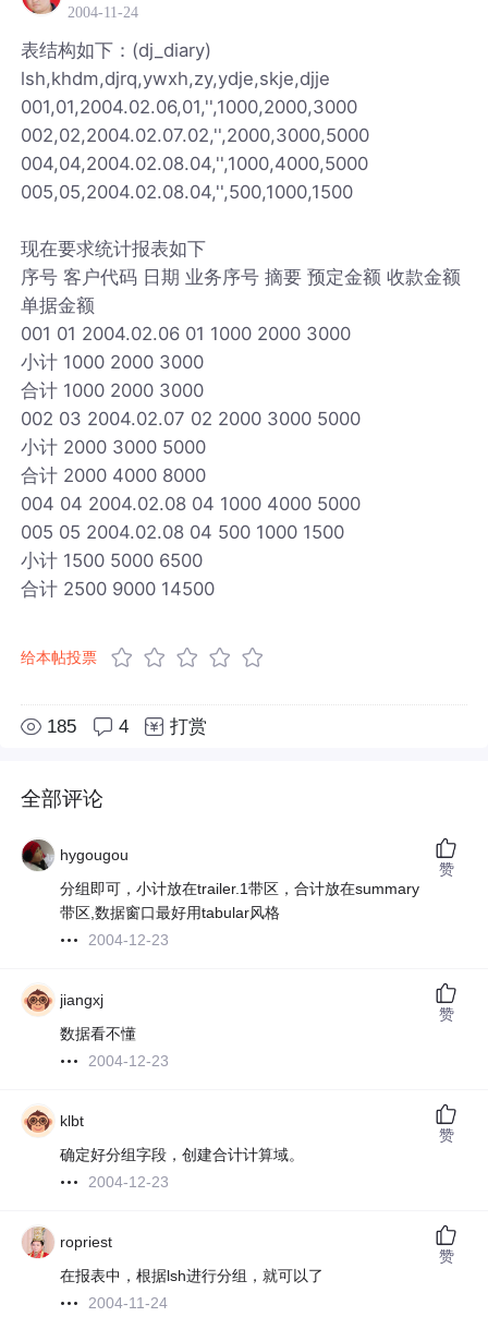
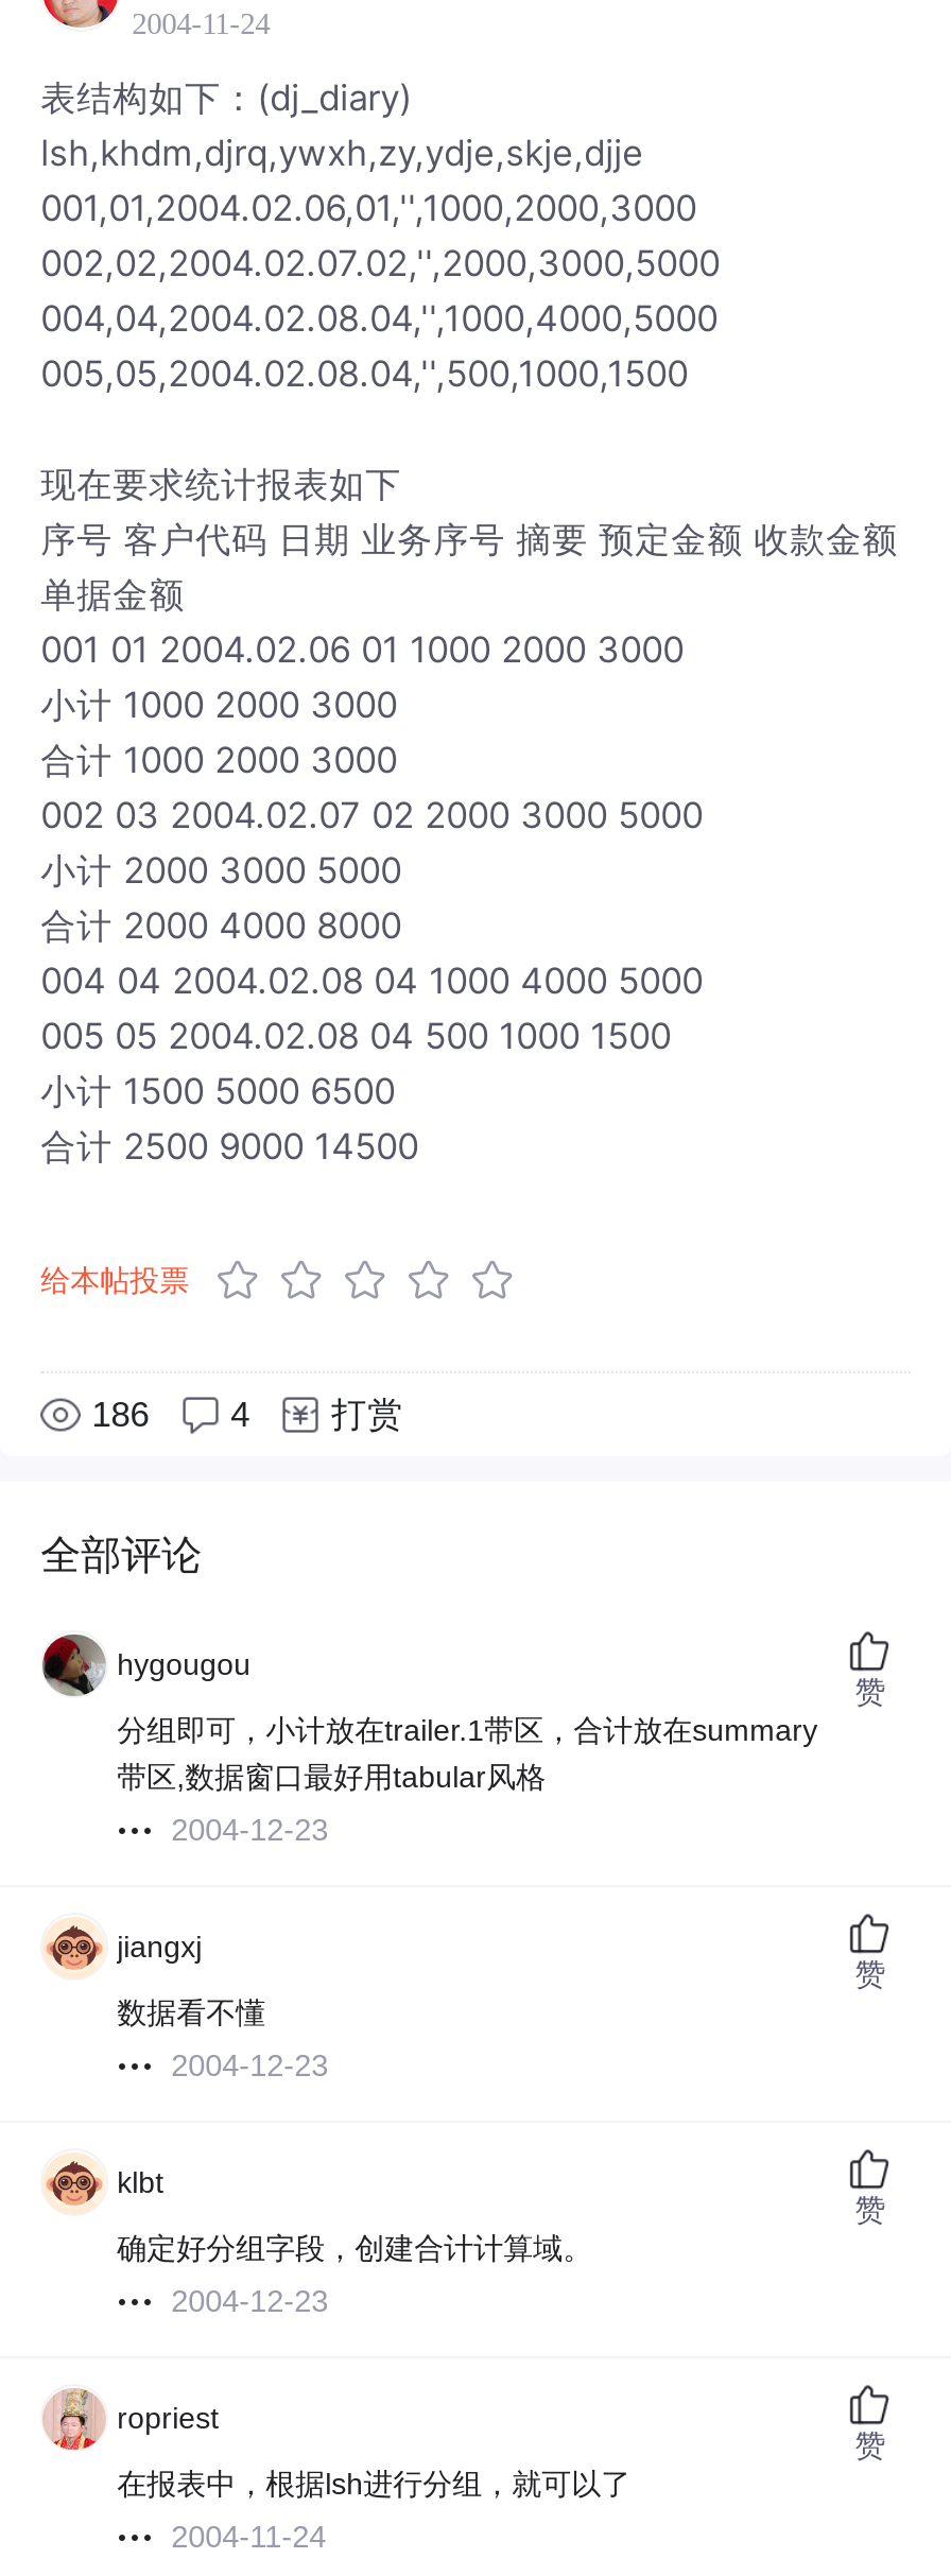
- 185
+ 186
